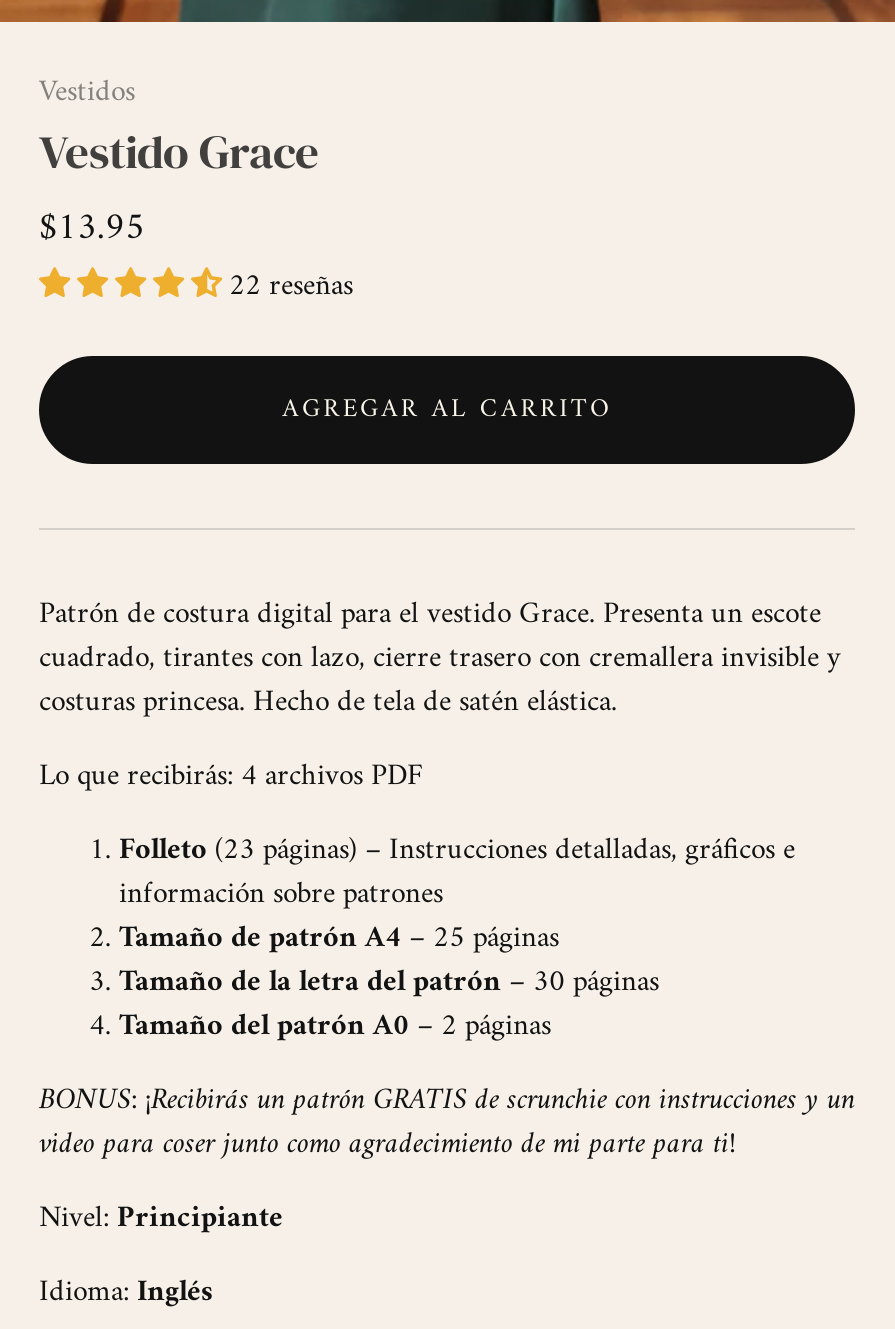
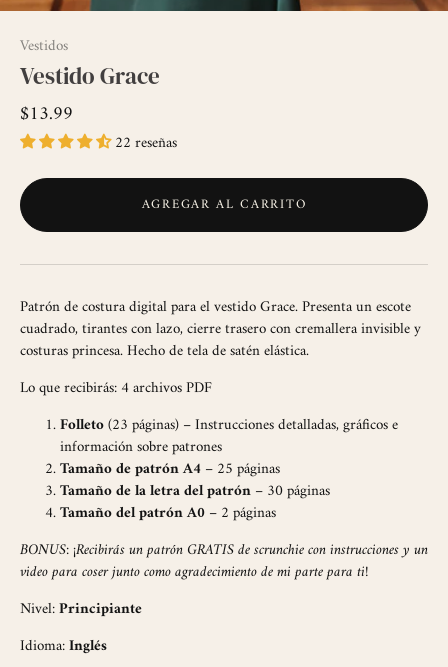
- $13.95
+ $13.99
